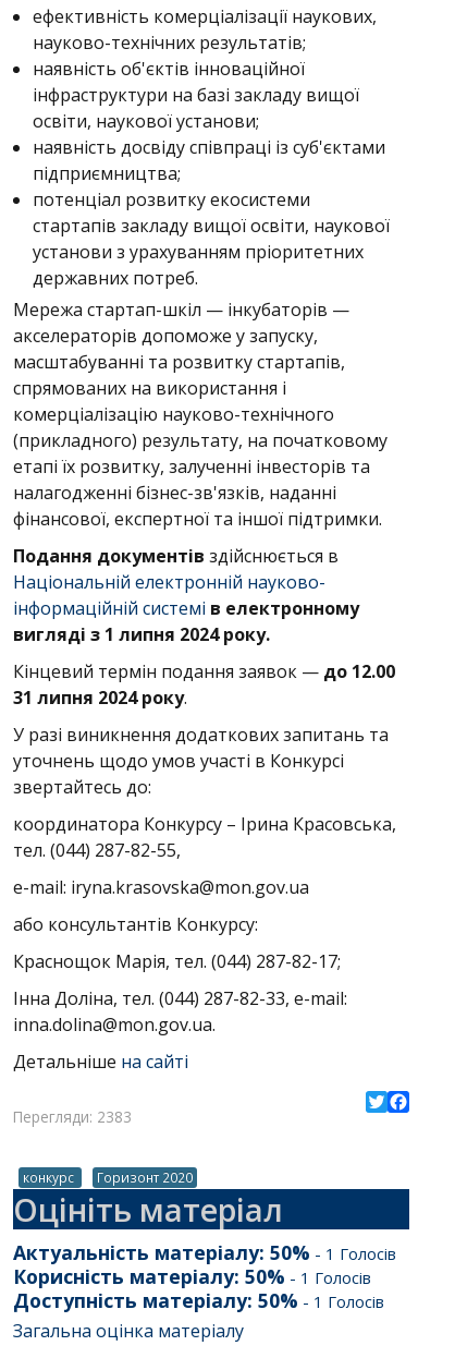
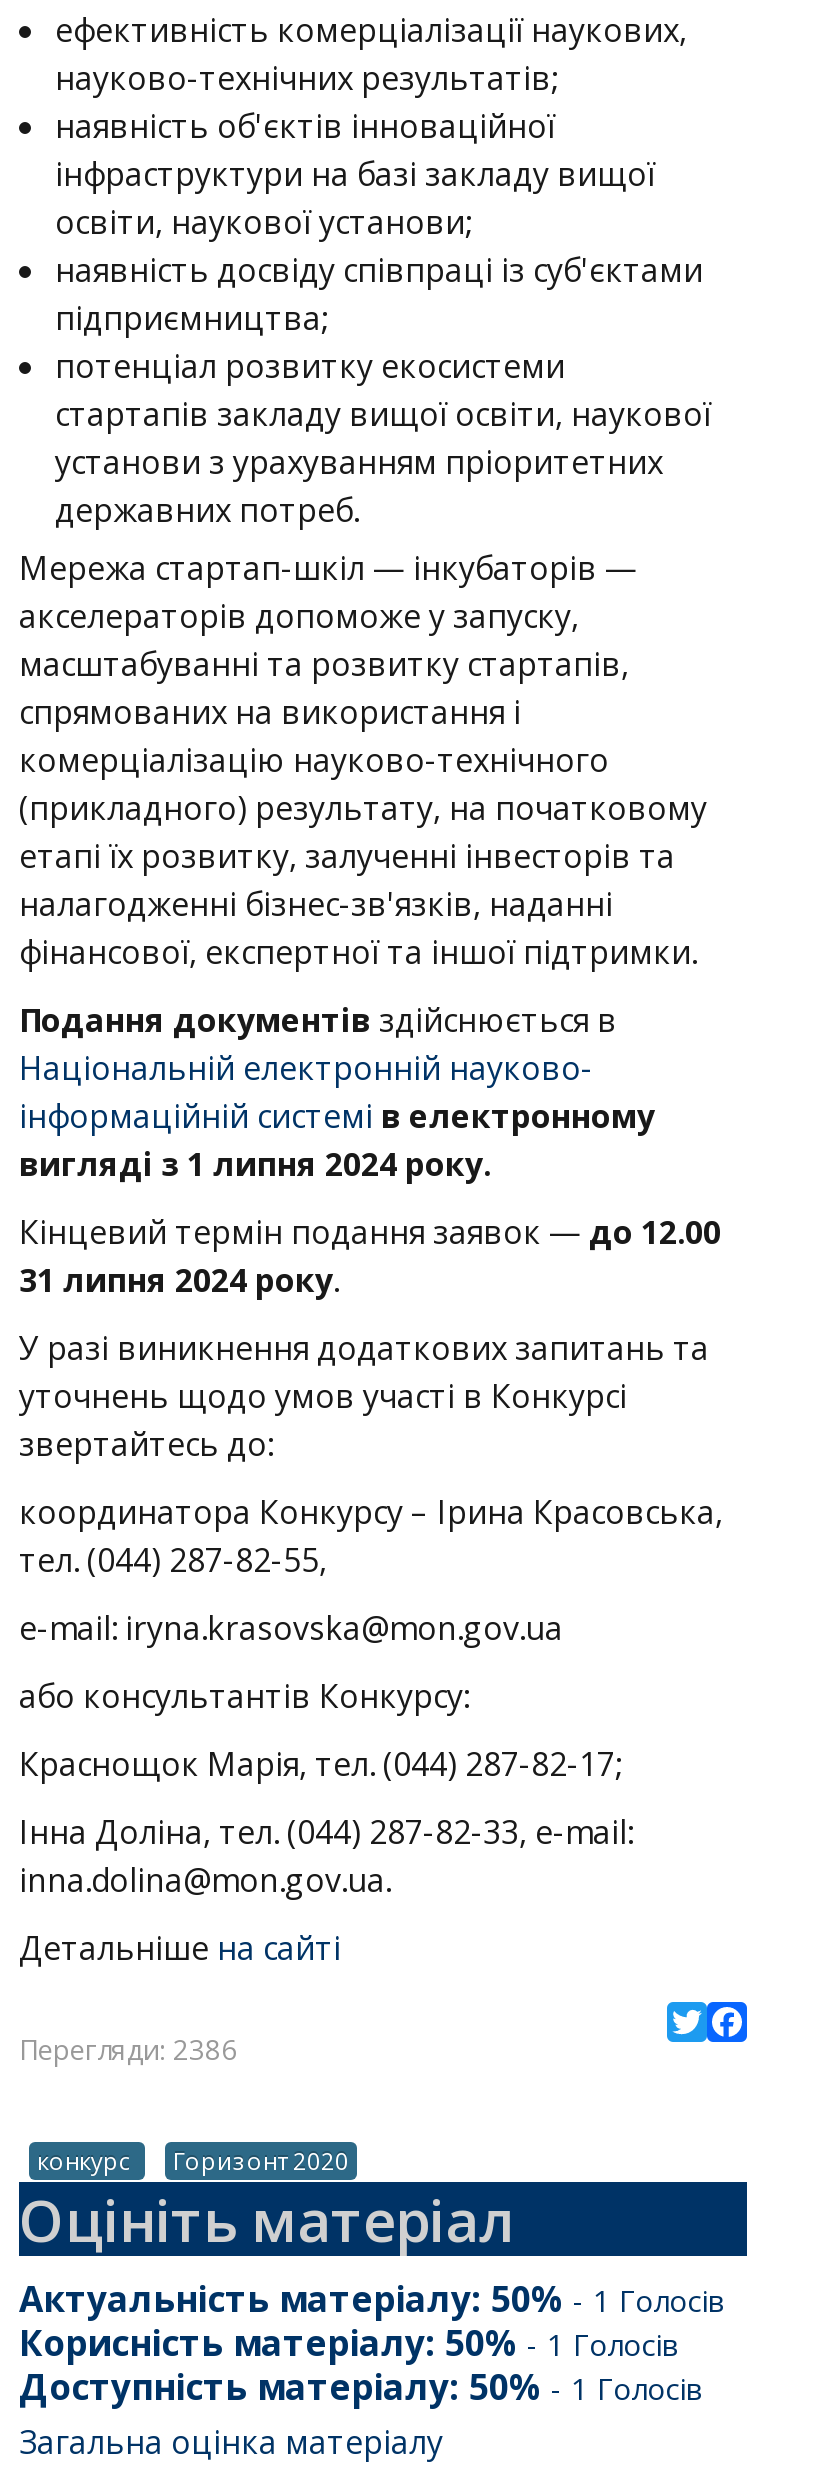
- Перегляди: 2383
+ Перегляди: 2386
